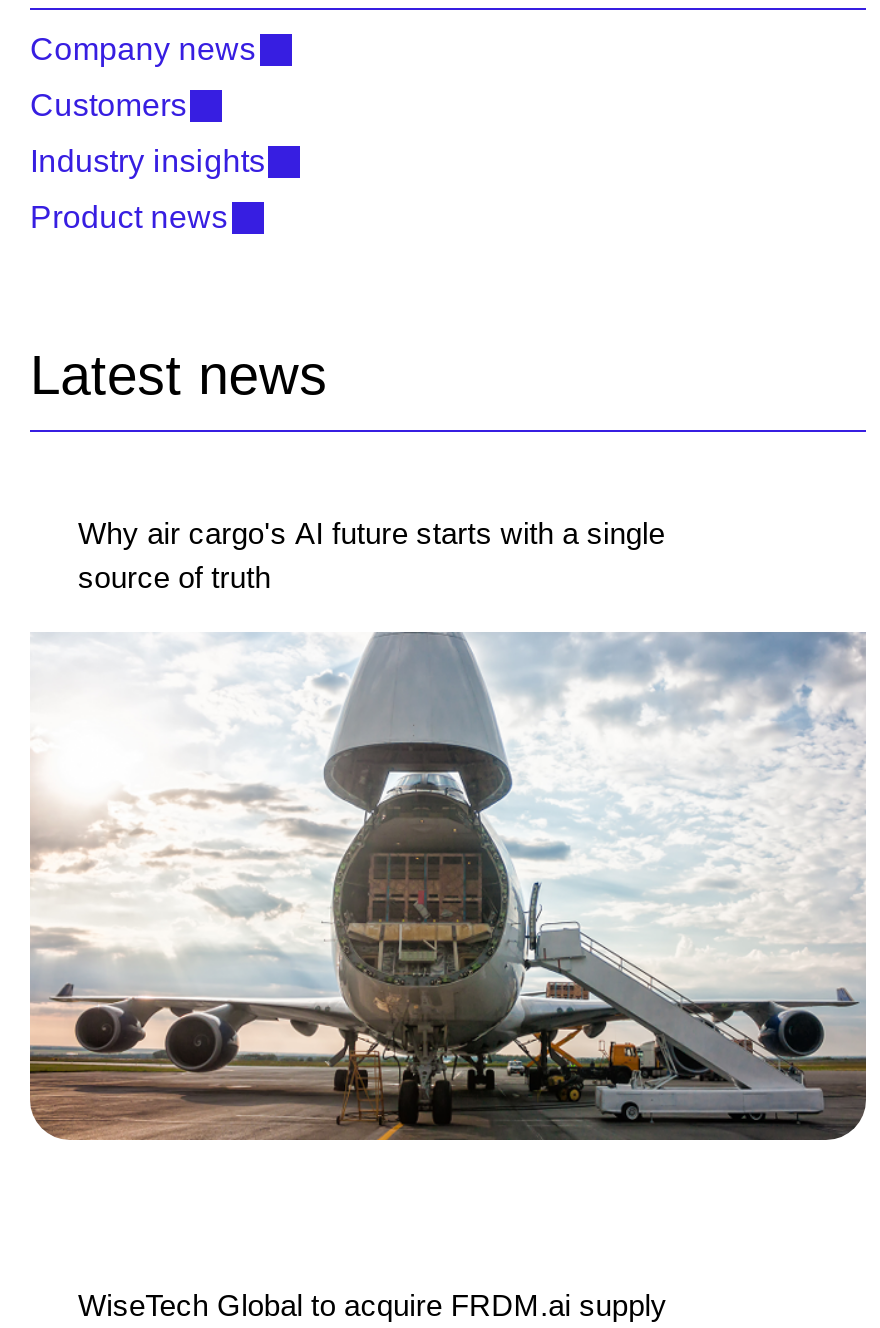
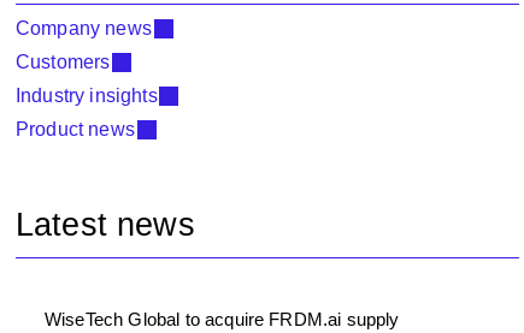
- Why air cargo's AI future starts with a single
- source of truth

- [image]
